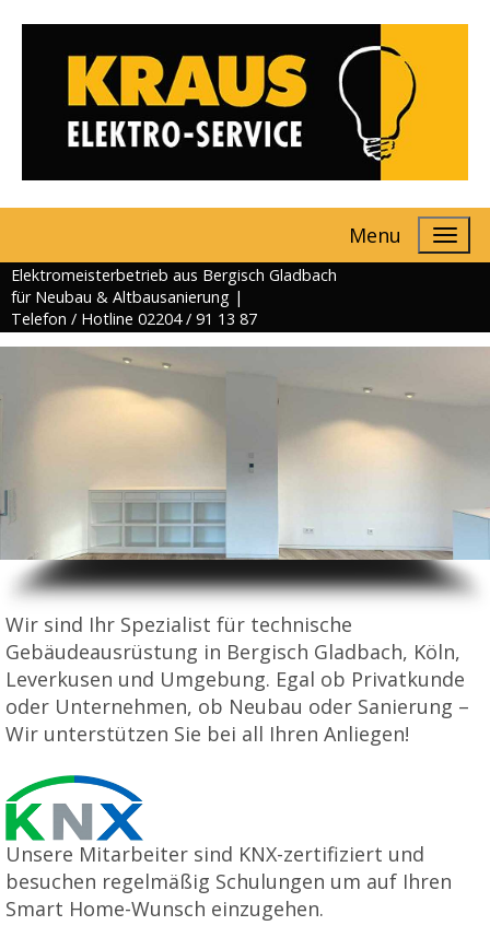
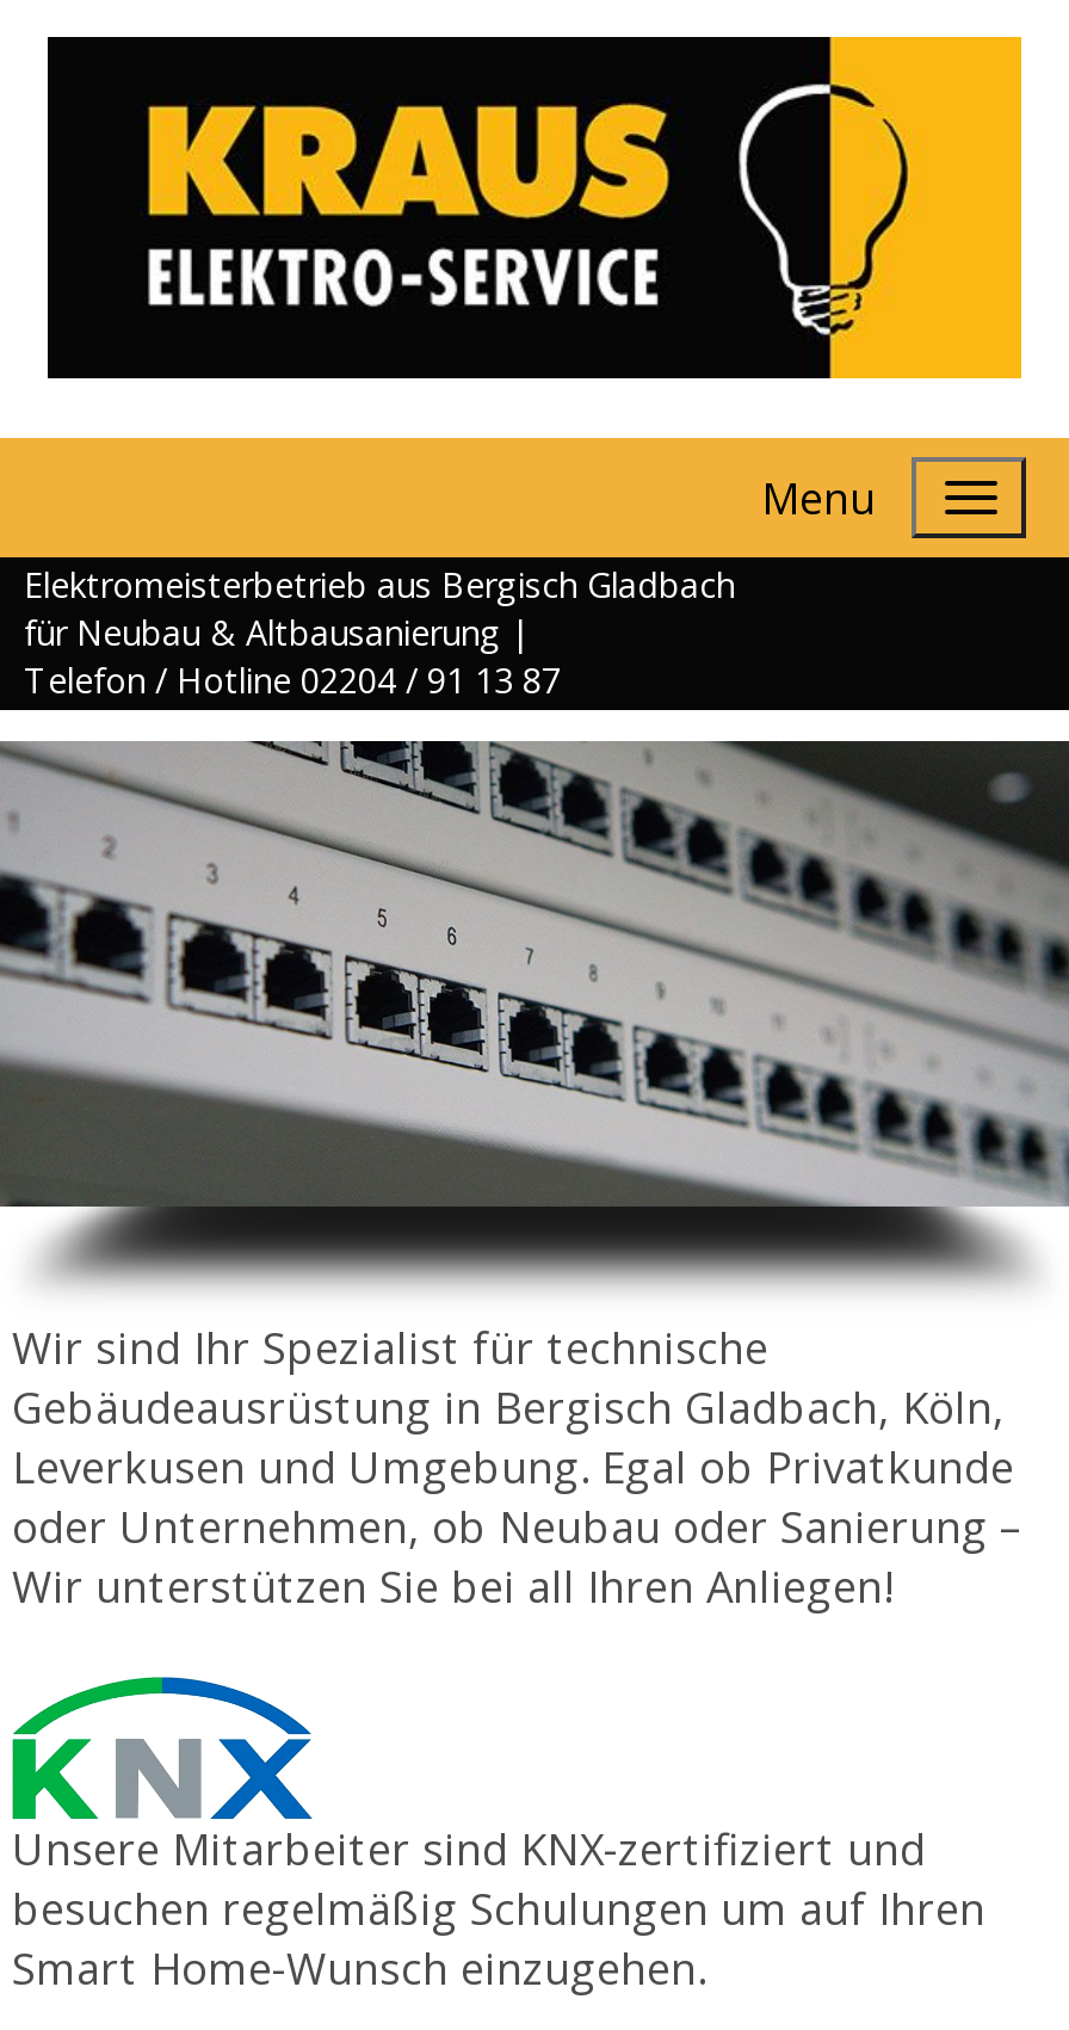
- [image]
+ [image]
